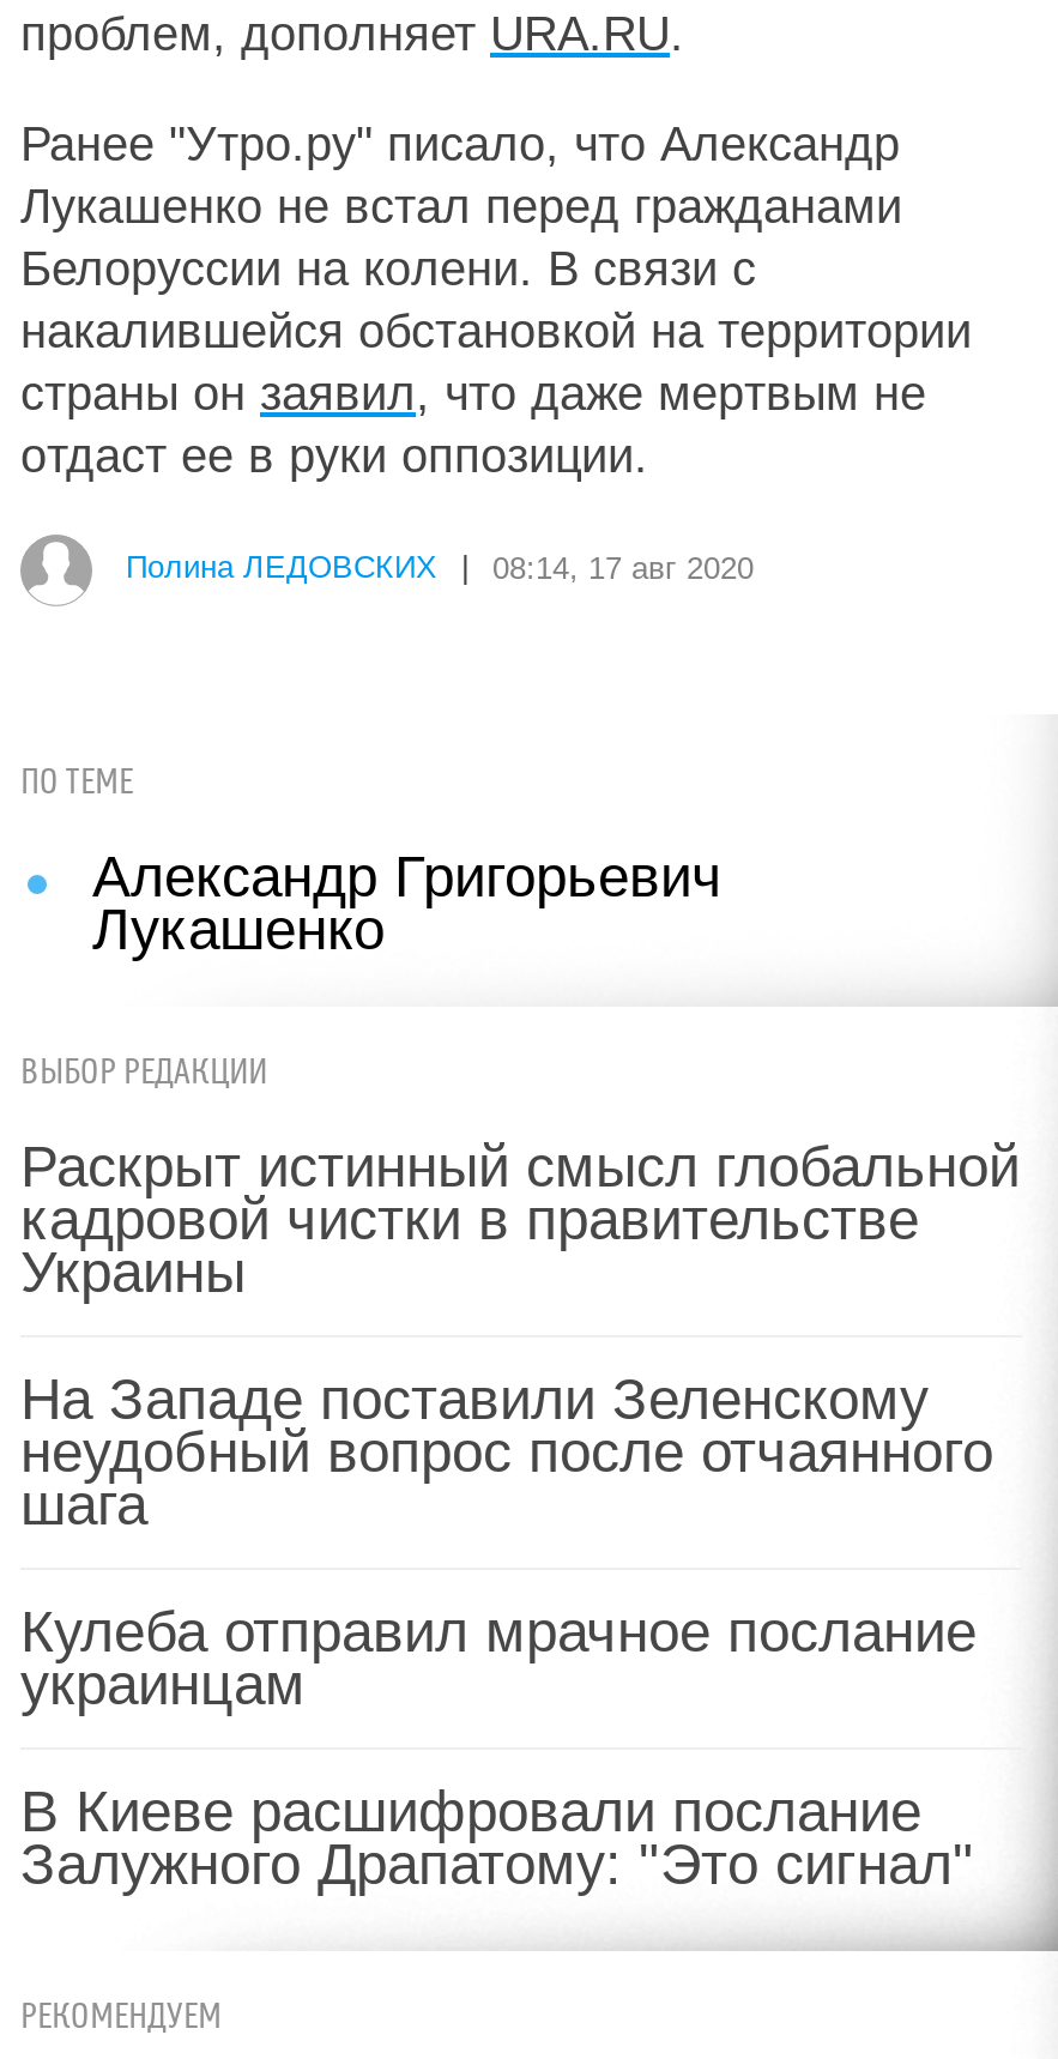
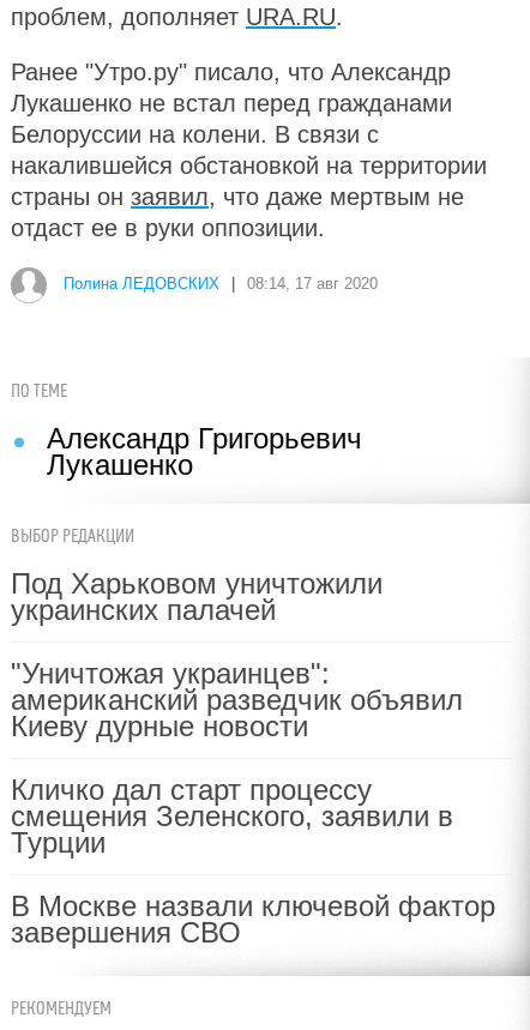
- Раскрыт истинный смысл глобальной
- кадровой чистки в правительстве
- Украины
+ Под Харьковом уничтожили
+ украинских палачей

- На Западе поставили Зеленскому
- неудобный вопрос после отчаянного
- шага
+ "Уничтожая украинцев":
+ американский разведчик объявил
+ Киеву дурные новости

- Кулеба отправил мрачное послание
- украинцам
+ Кличко дал старт процессу
+ смещения Зеленского, заявили в
+ Турции

- В Киеве расшифровали послание
- Залужного Драпатому: "Это сигнал"
+ В Москве назвали ключевой фактор
+ завершения СВО
